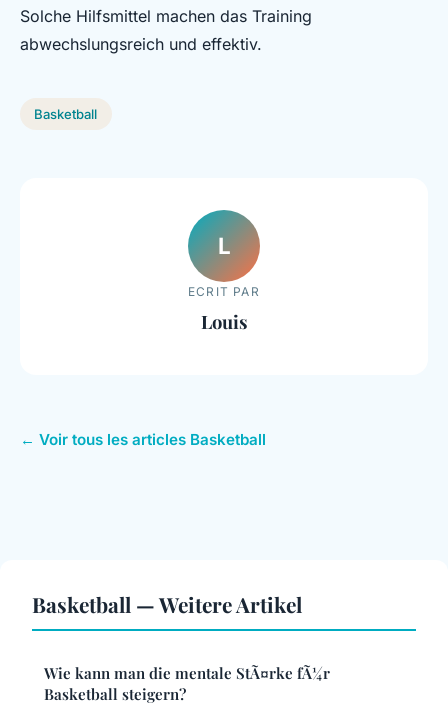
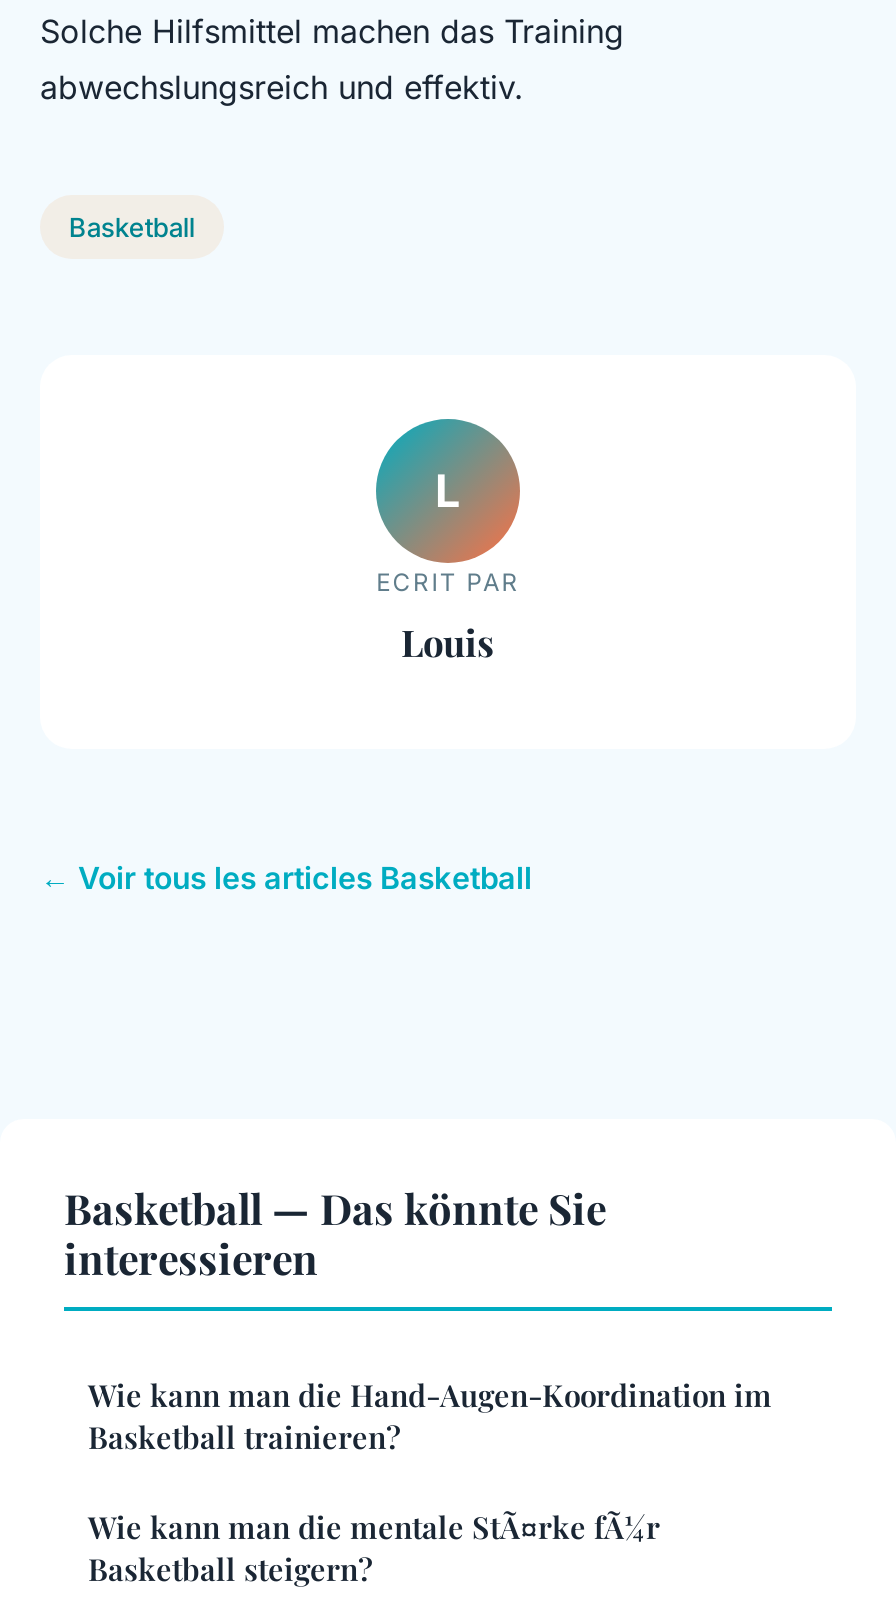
- Basketball — Weitere Artikel
+ Basketball — Das könnte Sie
+ interessieren
+ Wie kann man die Hand-Augen-Koordination im
+ Basketball trainieren?
